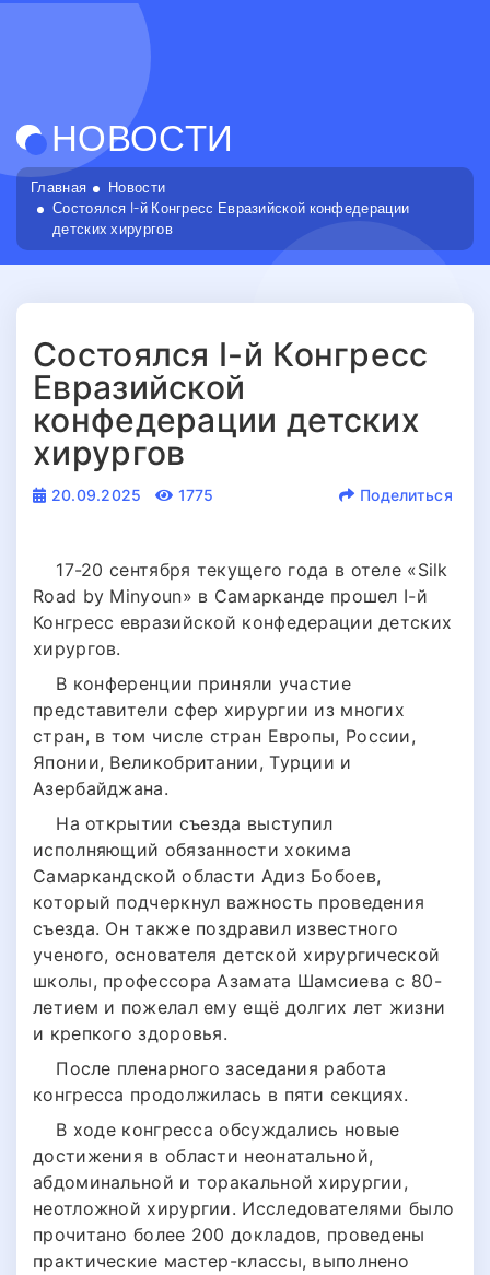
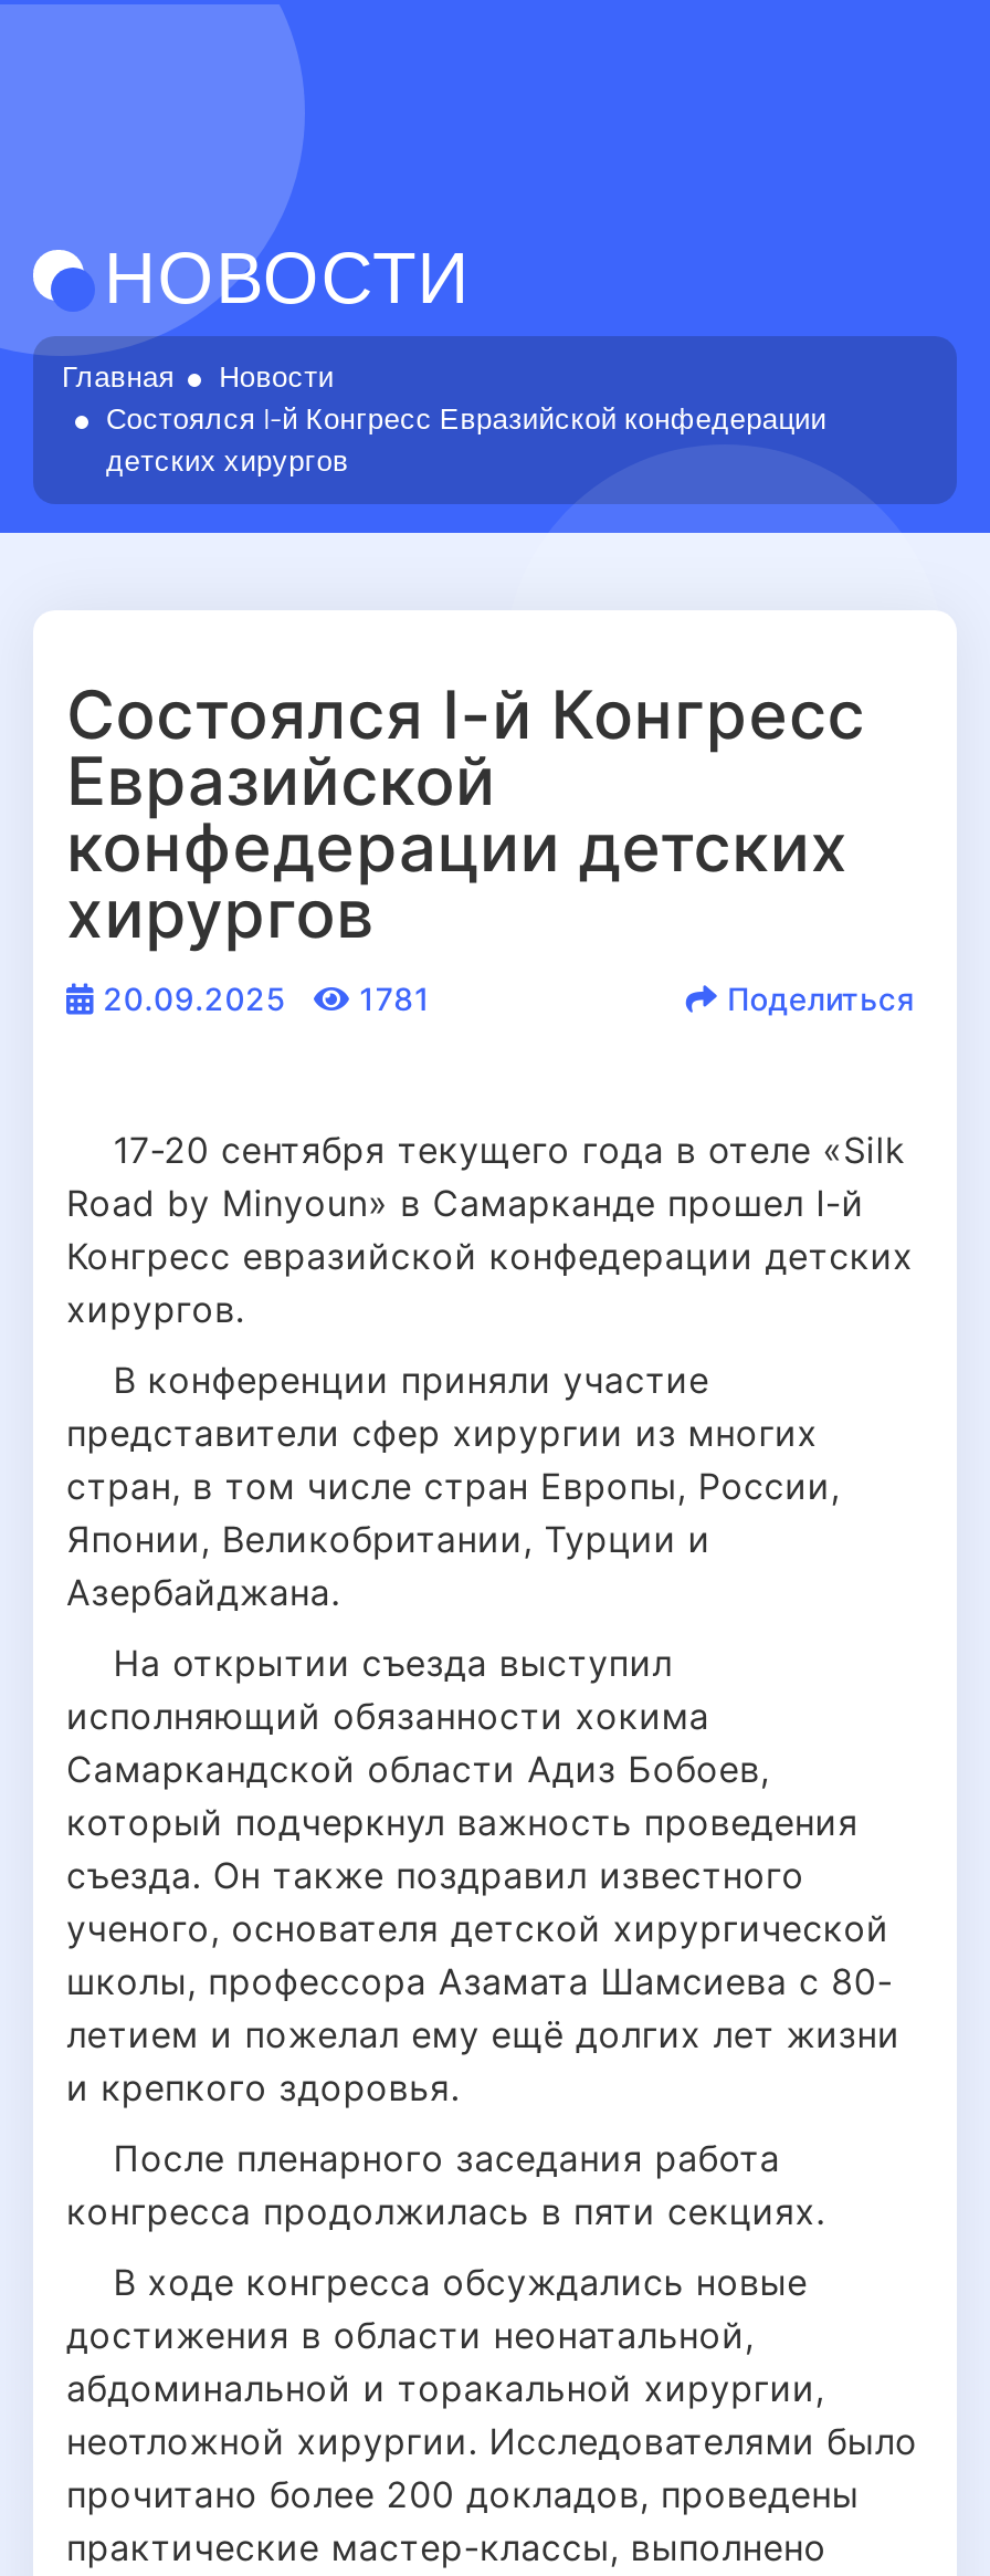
- 20.09.2025 1775
+ 20.09.2025 1781
